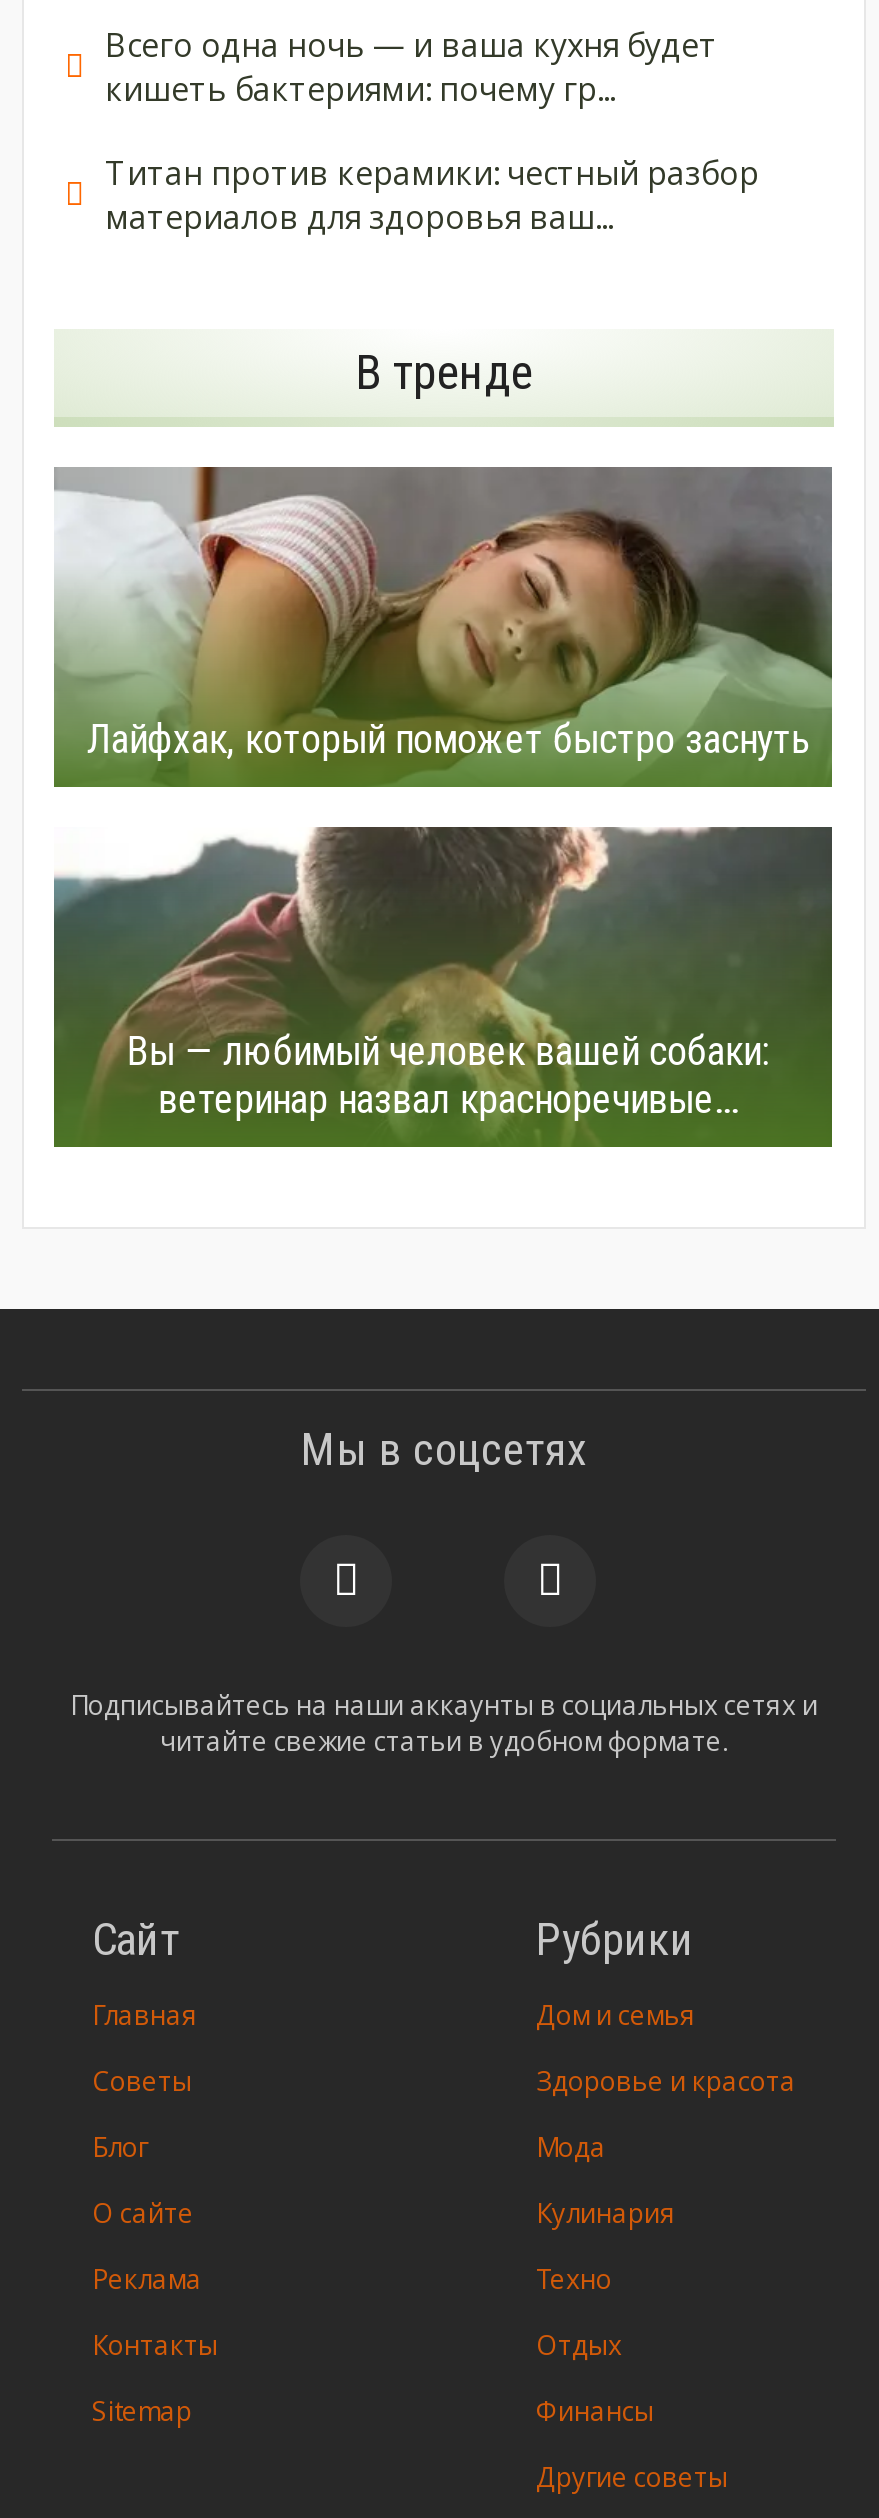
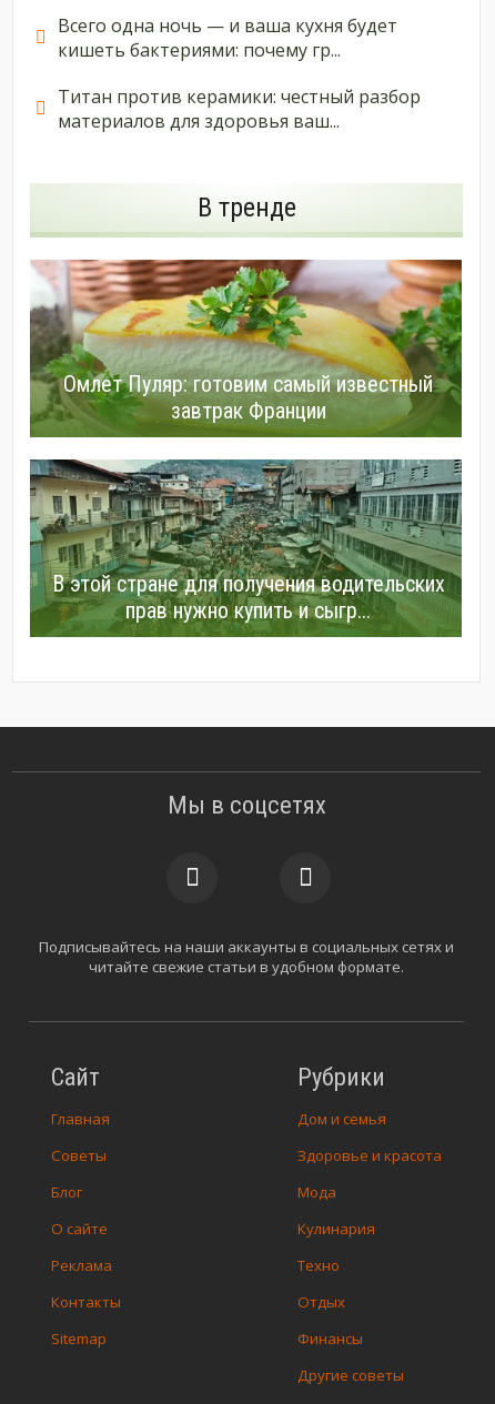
- [image]
- Лайфхак, который поможет быстро заснуть
+ [image]
+ Омлет Пуляр: готовим самый известный
+ завтрак Франции

- [image]
- Вы — любимый человек вашей собаки:
- ветеринар назвал красноречивые...
+ [image]
+ В этой стране для получения водительских
+ прав нужно купить и сыгр...
